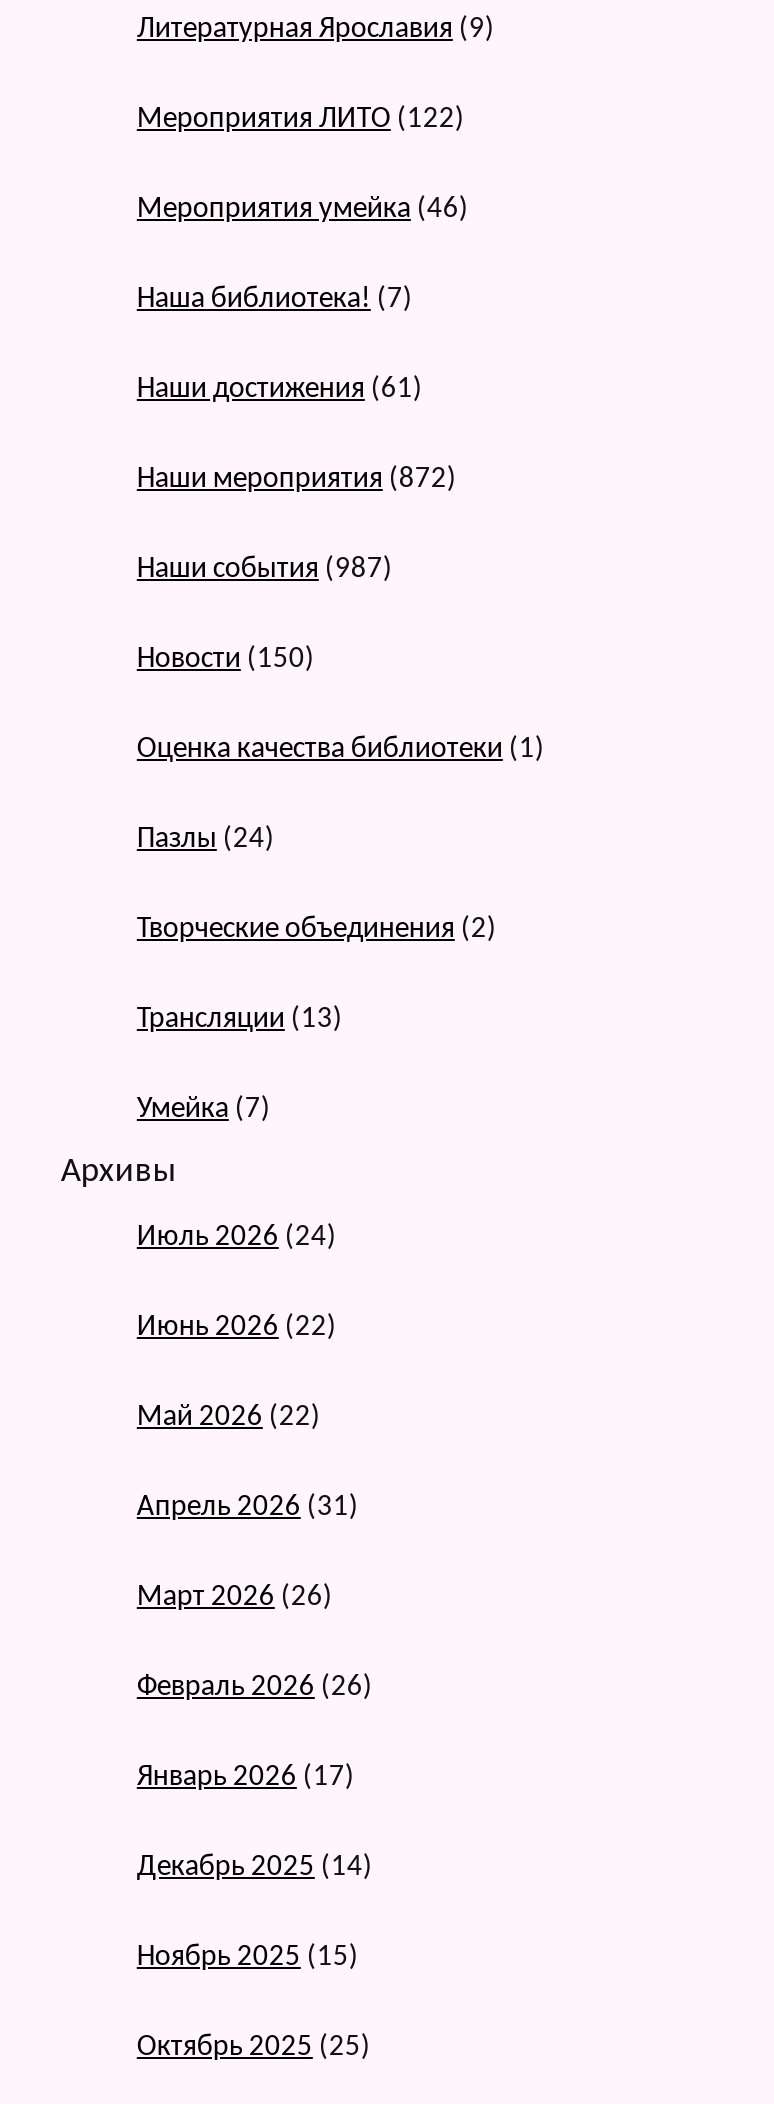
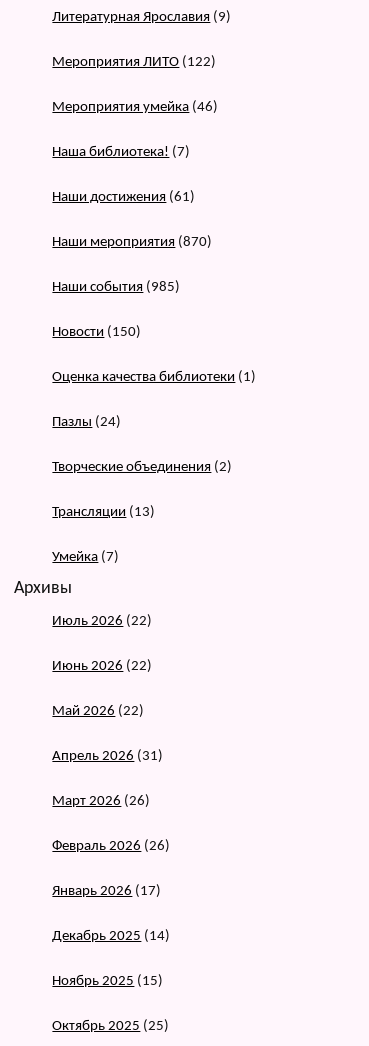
- Наши мероприятия (872)
+ Наши мероприятия (870)

- Наши события (987)
+ Наши события (985)

- Июль 2026 (24)
+ Июль 2026 (22)
